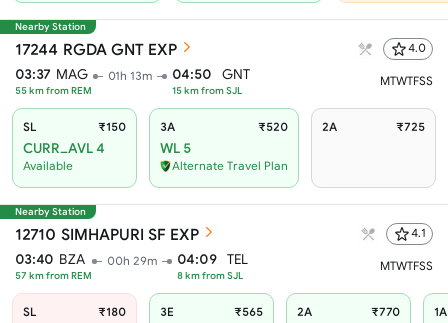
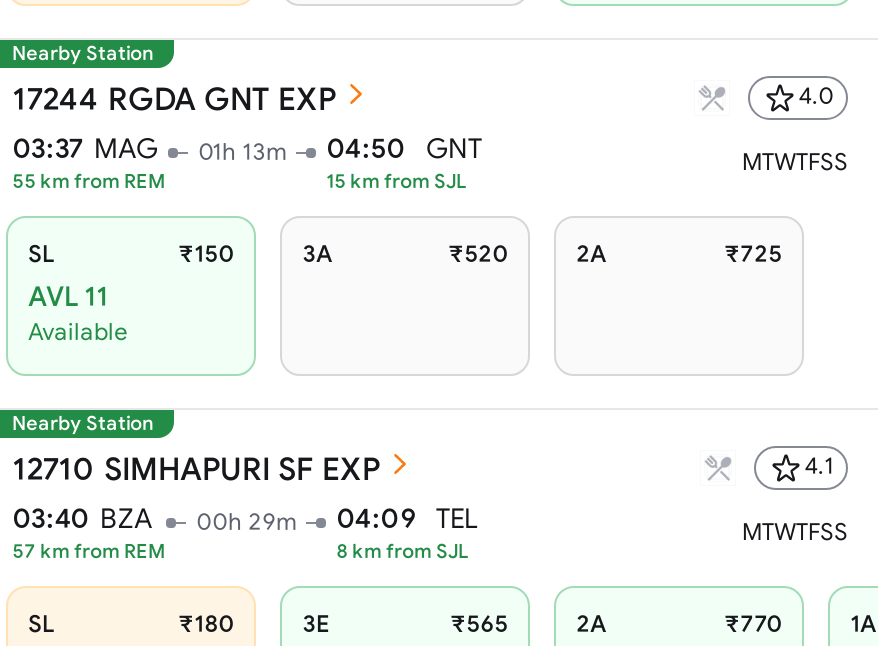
- CURR_AVL 4
+ AVL 11

- WL 5
- Alternate Travel Plan
